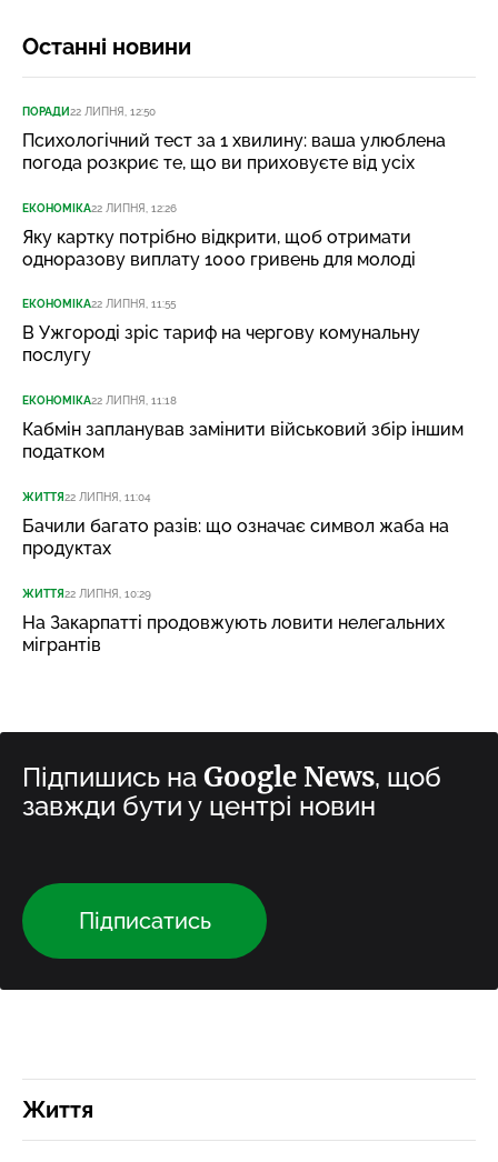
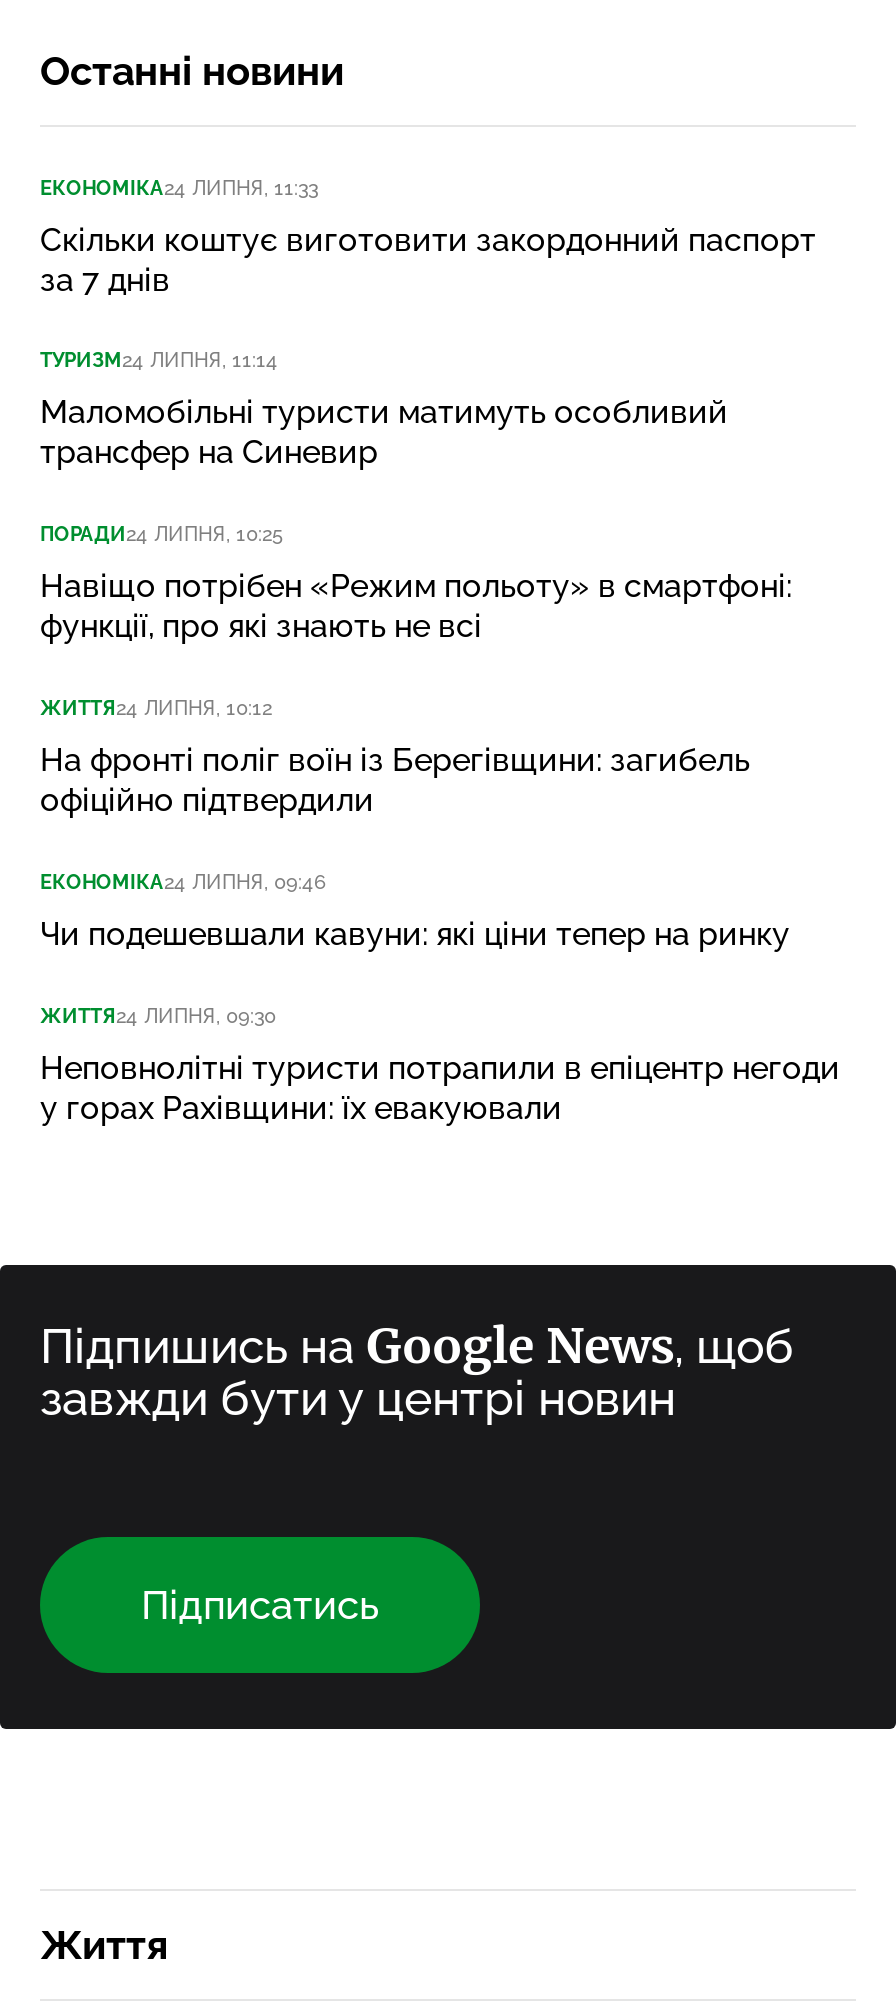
- ПОРАДИ22 ЛИПНЯ, 12:50
+ ЕКОНОМІКА24 ЛИПНЯ, 11:33

- Психологічний тест за 1 хвилину: ваша улюблена
- погода розкриє те, що ви приховуєте від усіх
+ Скільки коштує виготовити закордонний паспорт
+ за 7 днів

- ЕКОНОМІКА22 ЛИПНЯ, 12:26
+ ТУРИЗМ24 ЛИПНЯ, 11:14

- Яку картку потрібно відкрити, щоб отримати
- одноразову виплату 1000 гривень для молоді
+ Маломобільні туристи матимуть особливий
+ трансфер на Синевир

- ЕКОНОМІКА22 ЛИПНЯ, 11:55
+ ПОРАДИ24 ЛИПНЯ, 10:25

- В Ужгороді зріс тариф на чергову комунальну
- послугу
+ Навіщо потрібен «Режим польоту» в смартфоні:
+ функції, про які знають не всі

- ЕКОНОМІКА22 ЛИПНЯ, 11:18
+ ЖИТТЯ24 ЛИПНЯ, 10:12

- Кабмін запланував замінити військовий збір іншим
- податком
+ На фронті поліг воїн із Берегівщини: загибель
+ офіційно підтвердили

- ЖИТТЯ22 ЛИПНЯ, 11:04
+ ЕКОНОМІКА24 ЛИПНЯ, 09:46

- Бачили багато разів: що означає символ жаба на
- продуктах
+ Чи подешевшали кавуни: які ціни тепер на ринку

- ЖИТТЯ22 ЛИПНЯ, 10:29
+ ЖИТТЯ24 ЛИПНЯ, 09:30

- На Закарпатті продовжують ловити нелегальних
- мігрантів
+ Неповнолітні туристи потрапили в епіцентр негоди
+ у горах Рахівщини: їх евакуювали
